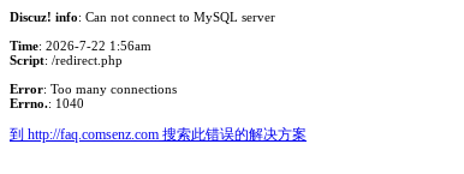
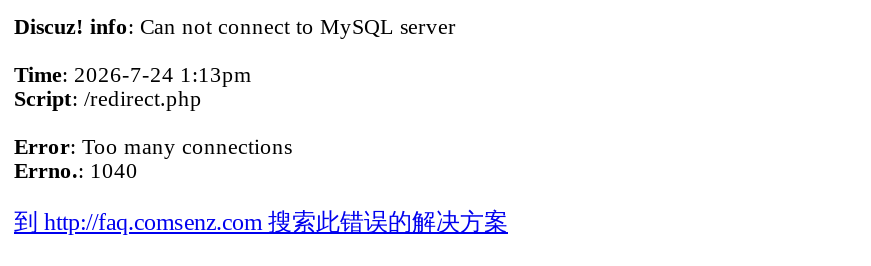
- Time: 2026-7-22 1:56am
+ Time: 2026-7-24 1:13pm
